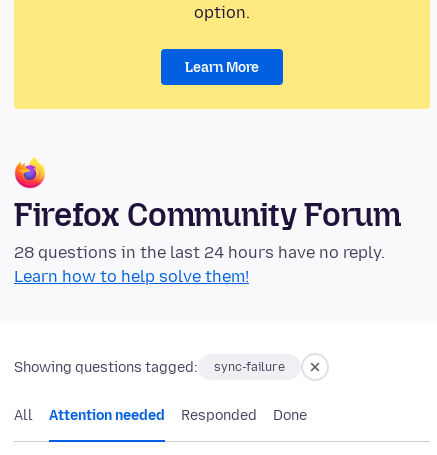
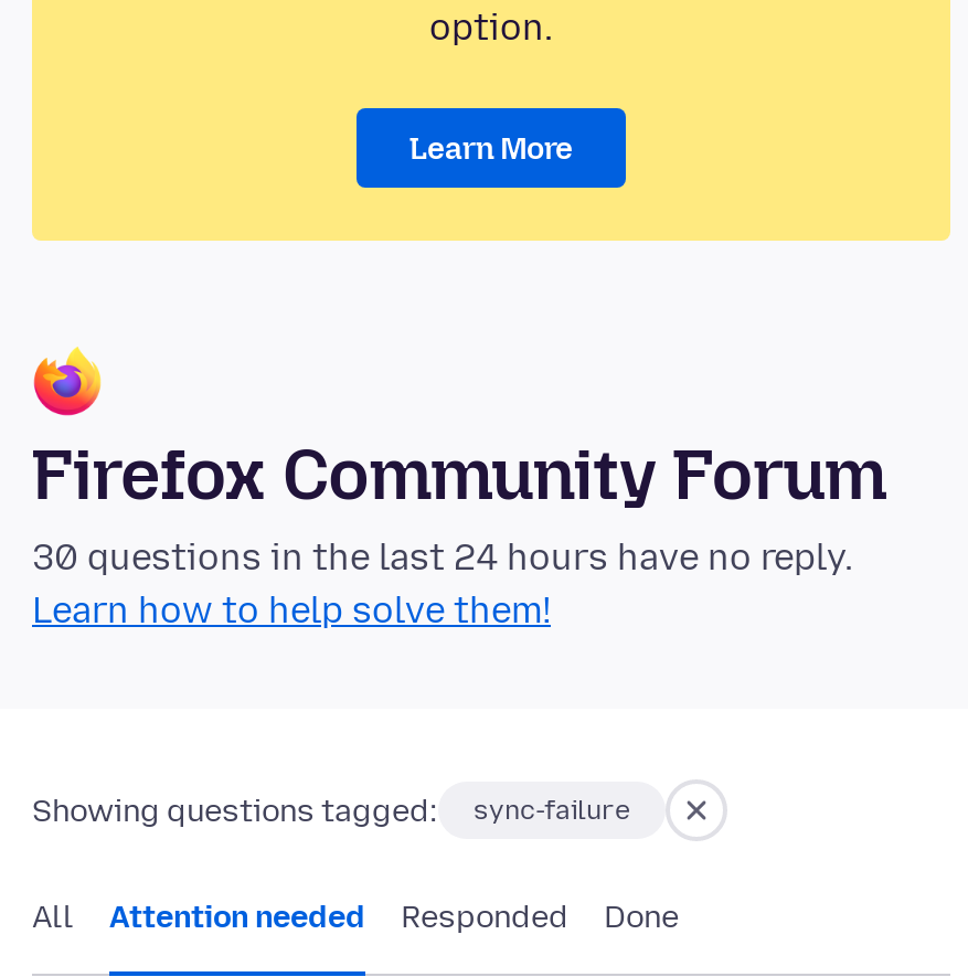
- 28 questions in the last 24 hours have no reply.
+ 30 questions in the last 24 hours have no reply.
